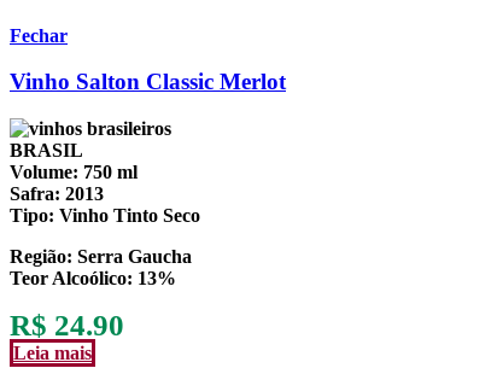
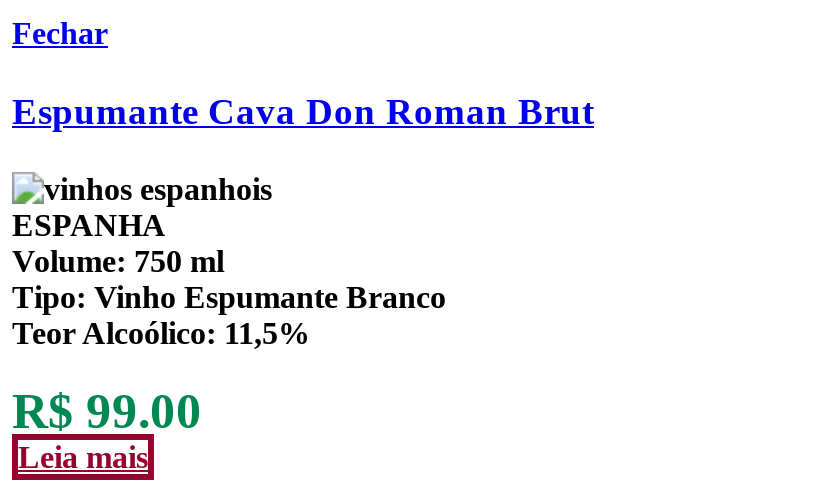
- Vinho Salton Classic Merlot
+ Espumante Cava Don Roman Brut

- BRASIL
+ ESPANHA

- Safra: 2013
- Tipo: Vinho Tinto Seco
- Região: Serra Gaucha
- Teor Alcoólico: 13%
- R$24.90
+ Tipo: Vinho Espumante Branco
+ Teor Alcoólico: 11,5%
+ R$99.00
